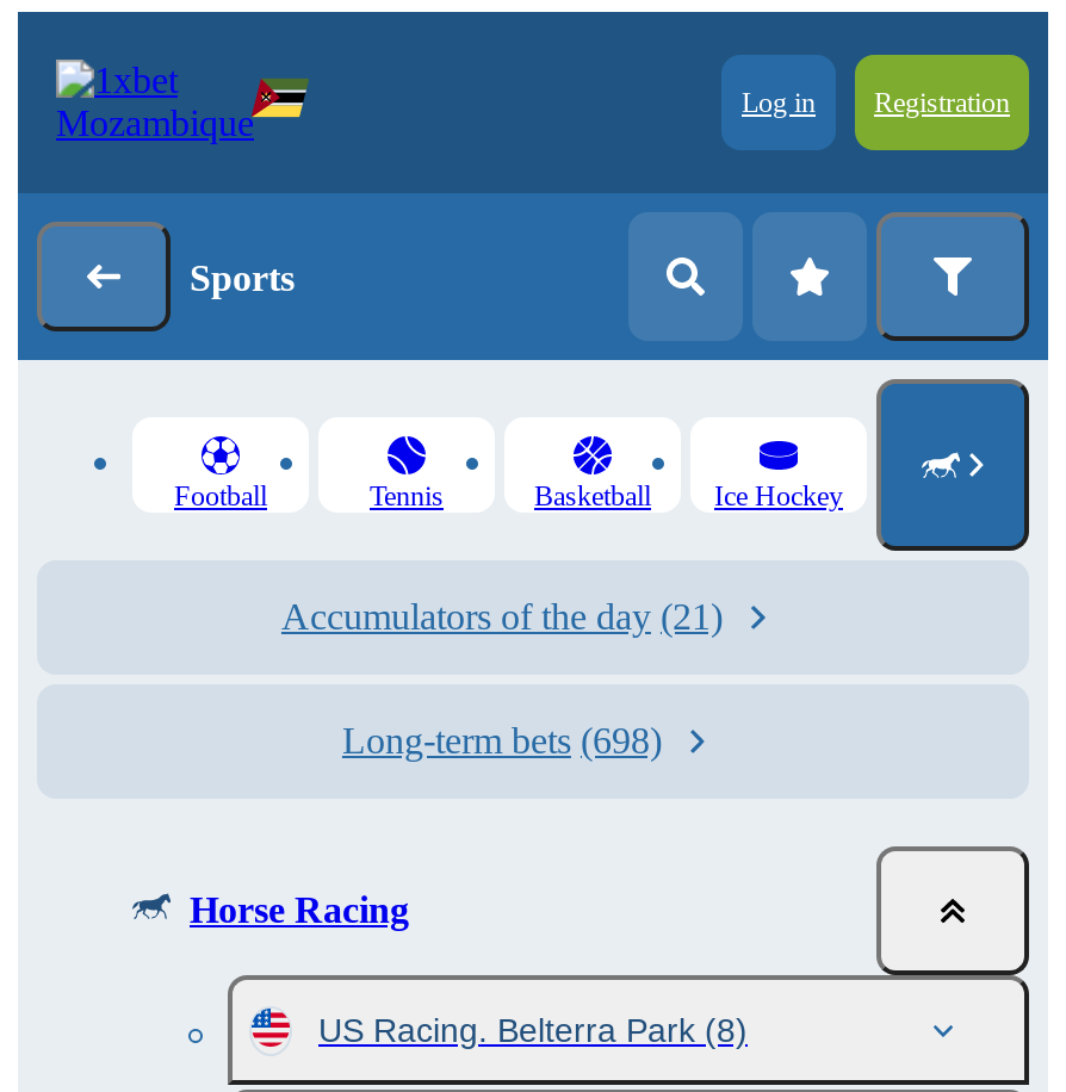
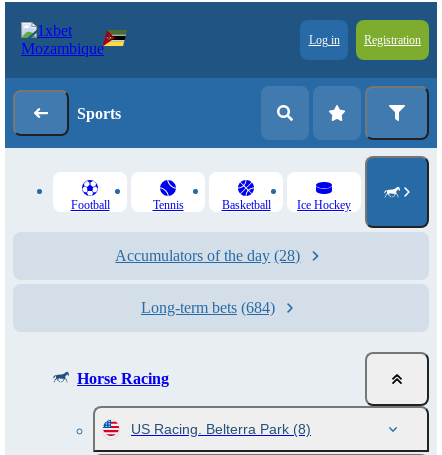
- Accumulators of the day (21)
+ Accumulators of the day (28)

- Long-term bets (698)
+ Long-term bets (684)
